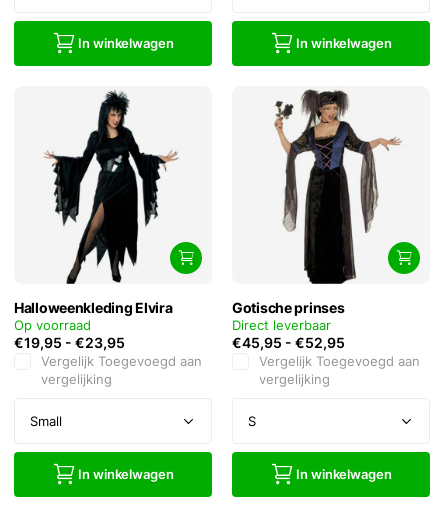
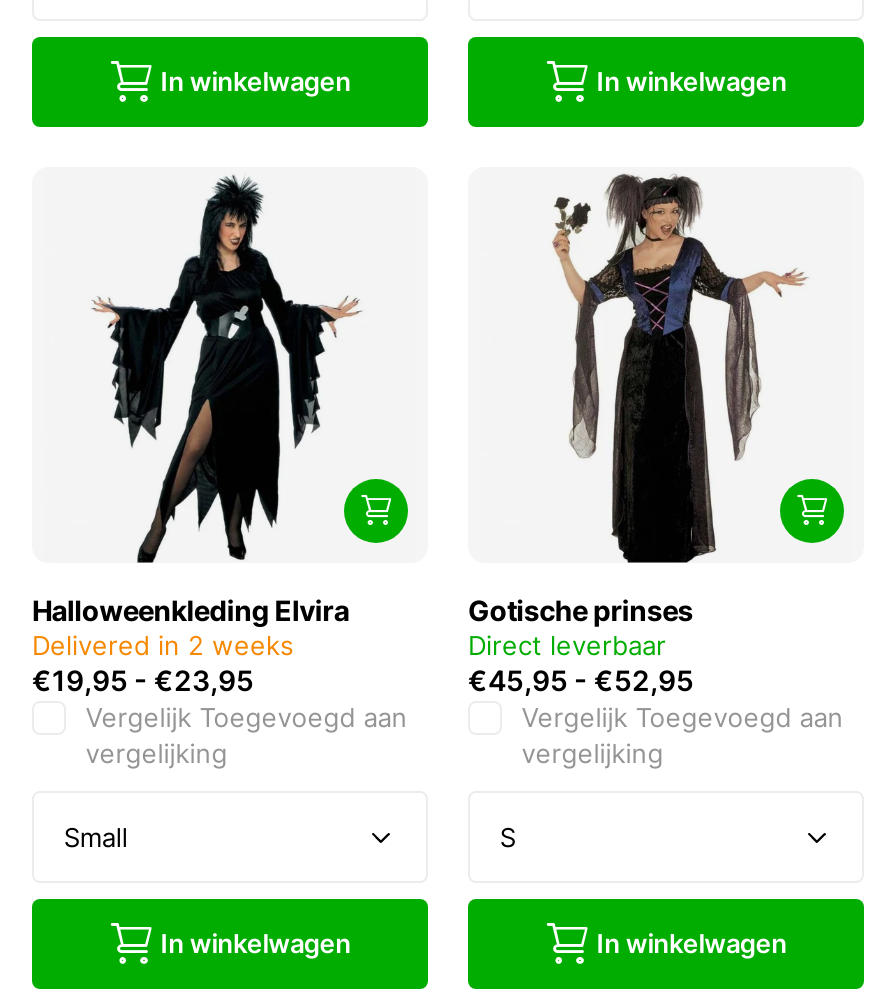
- Op voorraad
+ Delivered in 2 weeks
